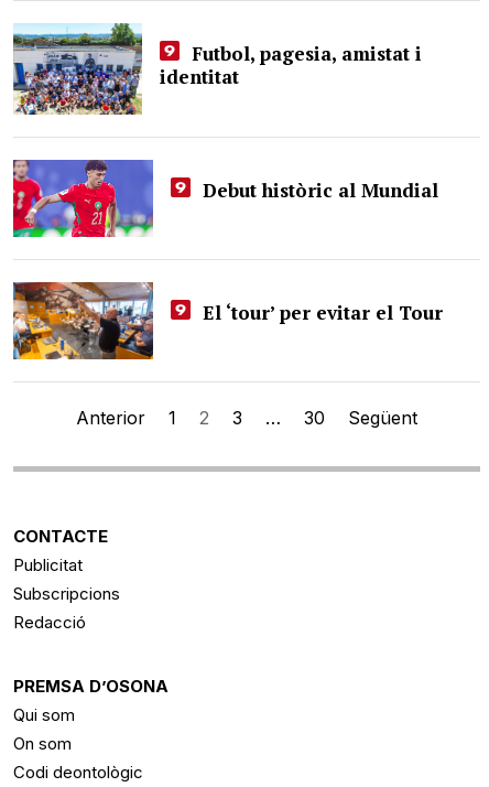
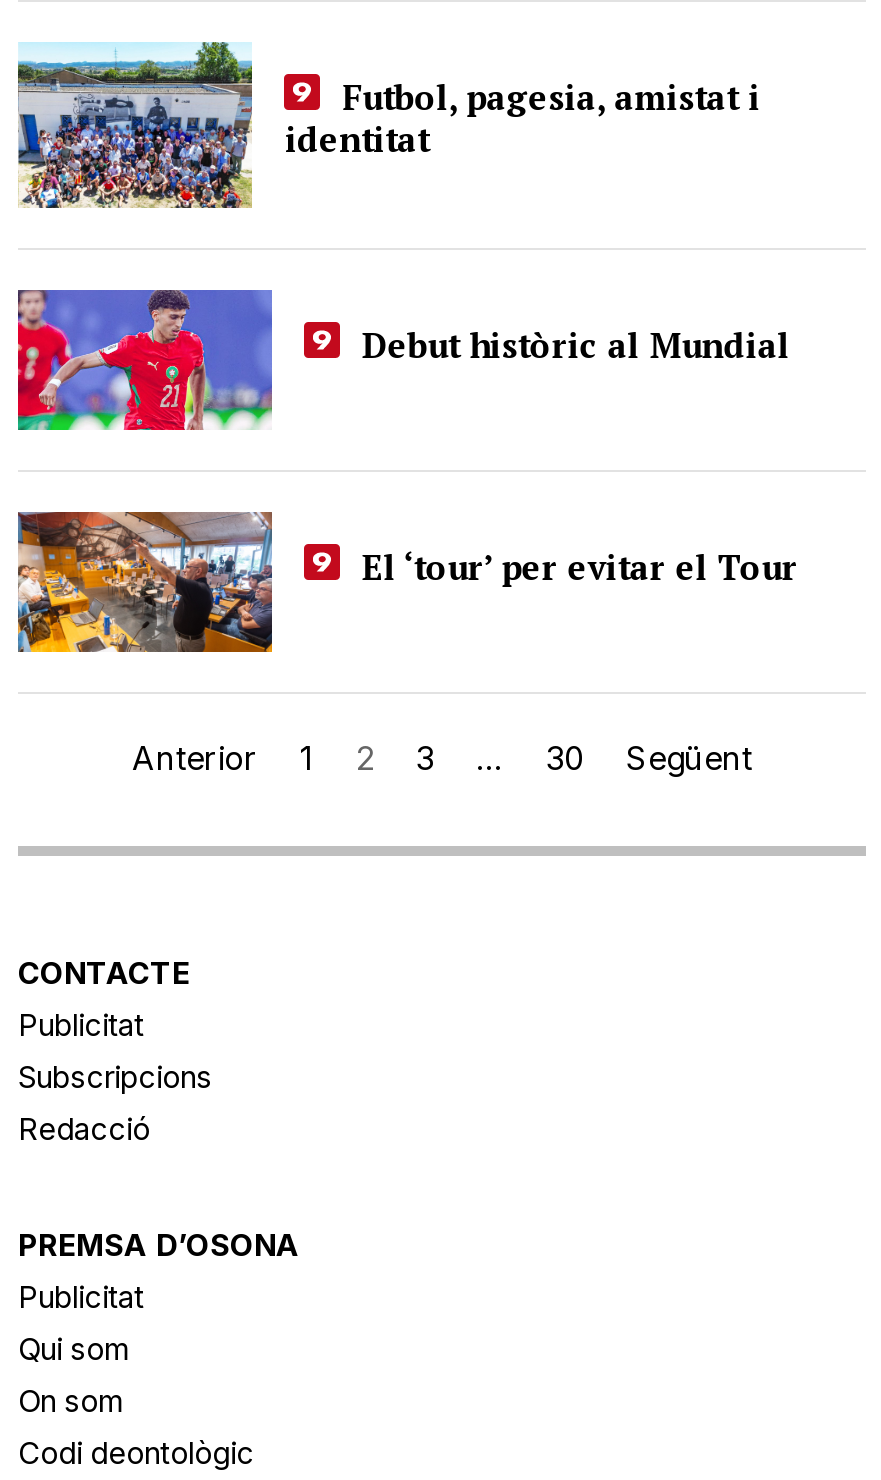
+ Publicitat
